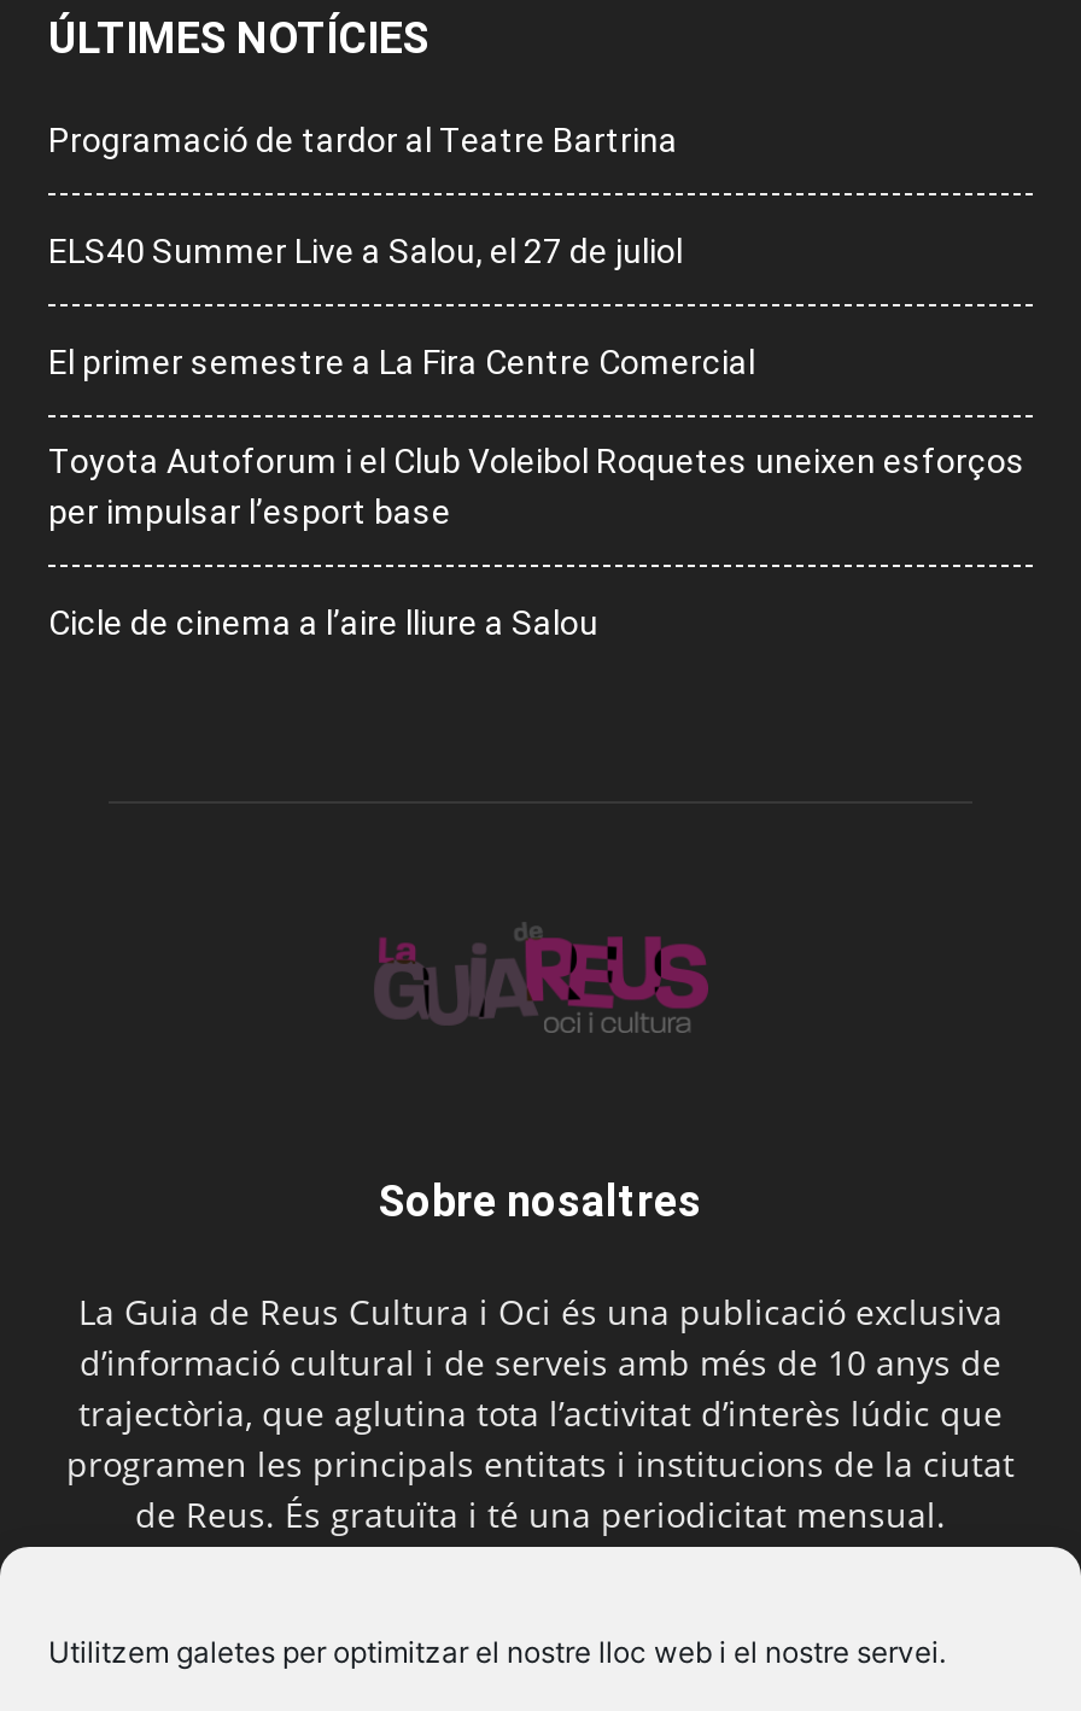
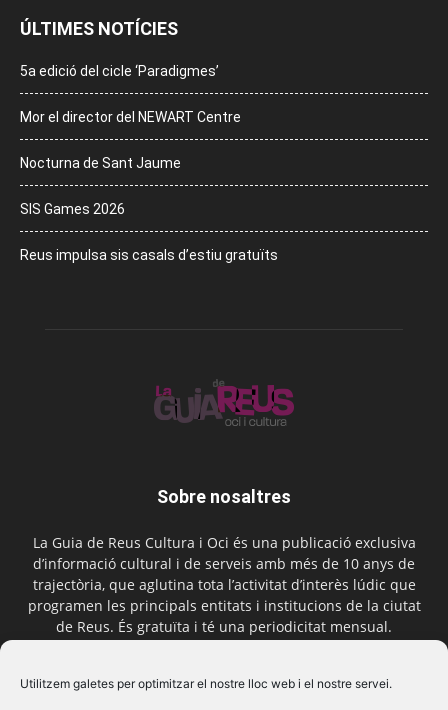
- Programació de tardor al Teatre Bartrina
+ 5a edició del cicle ‘Paradigmes’

- ELS40 Summer Live a Salou, el 27 de juliol
+ Mor el director del NEWART Centre

- El primer semestre a La Fira Centre Comercial
+ Nocturna de Sant Jaume

- Toyota Autoforum i el Club Voleibol Roquetes uneixen esforços
- per impulsar l’esport base
+ SIS Games 2026

- Cicle de cinema a l’aire lliure a Salou
+ Reus impulsa sis casals d’estiu gratuïts
